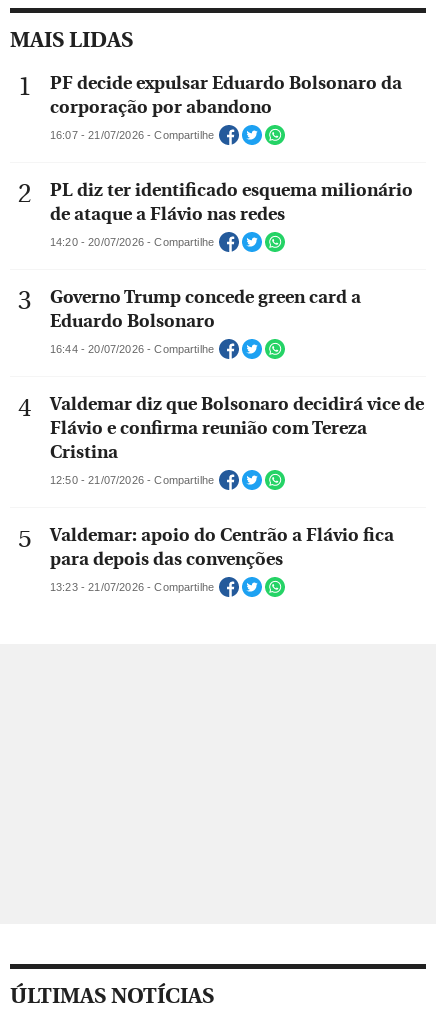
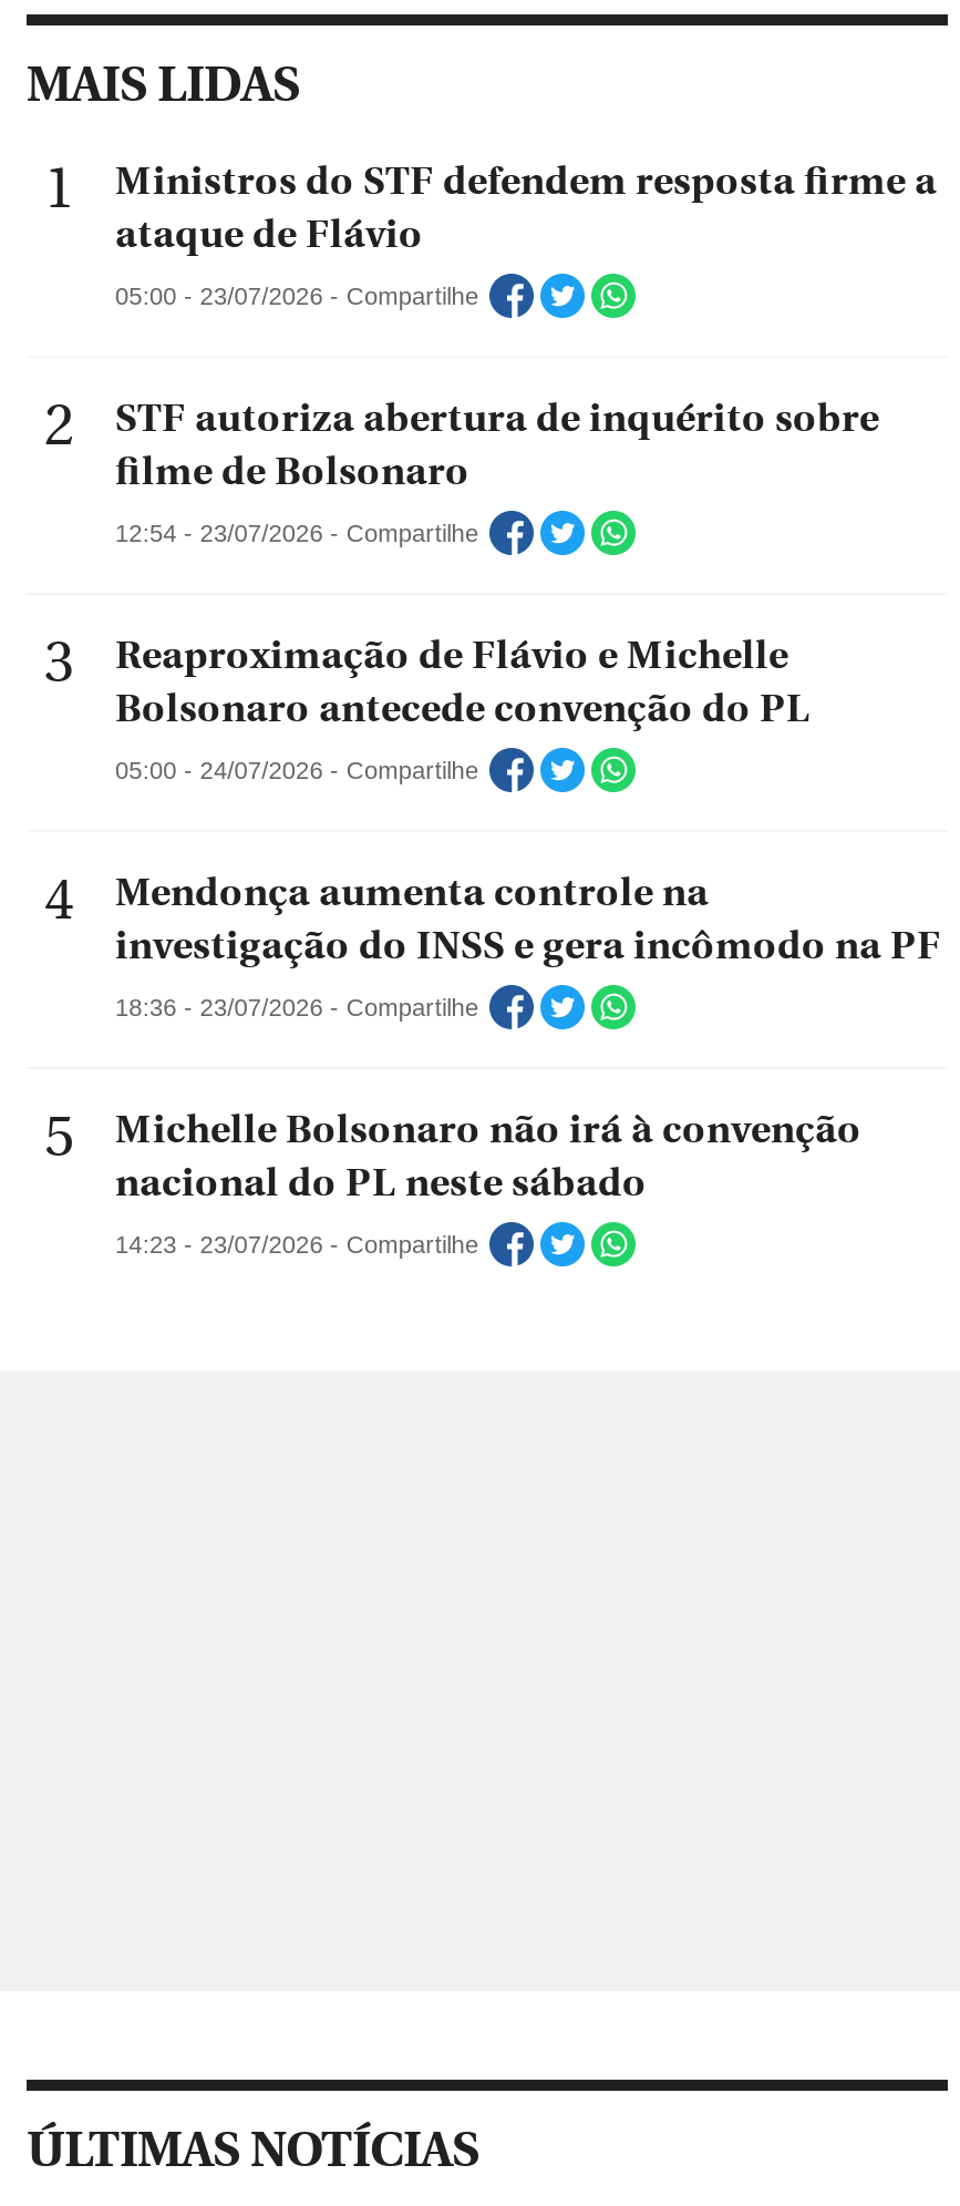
- PF decide expulsar Eduardo Bolsonaro da
- corporação por abandono
+ Ministros do STF defendem resposta firme a
+ ataque de Flávio

- 16:07 - 21/07/2026 - Compartilhe
+ 05:00 - 23/07/2026 - Compartilhe

- PL diz ter identificado esquema milionário
- de ataque a Flávio nas redes
+ STF autoriza abertura de inquérito sobre
+ filme de Bolsonaro

- 14:20 - 20/07/2026 - Compartilhe
+ 12:54 - 23/07/2026 - Compartilhe

- Governo Trump concede green card a
- Eduardo Bolsonaro
+ Reaproximação de Flávio e Michelle
+ Bolsonaro antecede convenção do PL

- 16:44 - 20/07/2026 - Compartilhe
+ 05:00 - 24/07/2026 - Compartilhe

- Valdemar diz que Bolsonaro decidirá vice de
- Flávio e confirma reunião com Tereza
- Cristina
+ Mendonça aumenta controle na
+ investigação do INSS e gera incômodo na PF

- 12:50 - 21/07/2026 - Compartilhe
+ 18:36 - 23/07/2026 - Compartilhe

- Valdemar: apoio do Centrão a Flávio fica
- para depois das convenções
+ Michelle Bolsonaro não irá à convenção
+ nacional do PL neste sábado

- 13:23 - 21/07/2026 - Compartilhe
+ 14:23 - 23/07/2026 - Compartilhe
